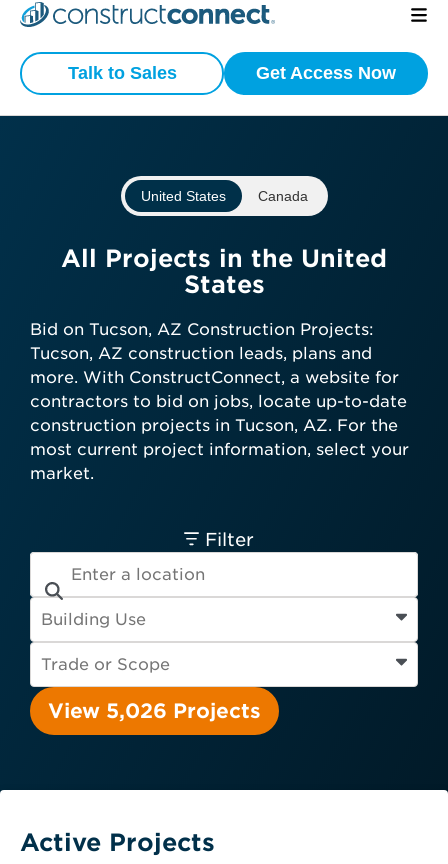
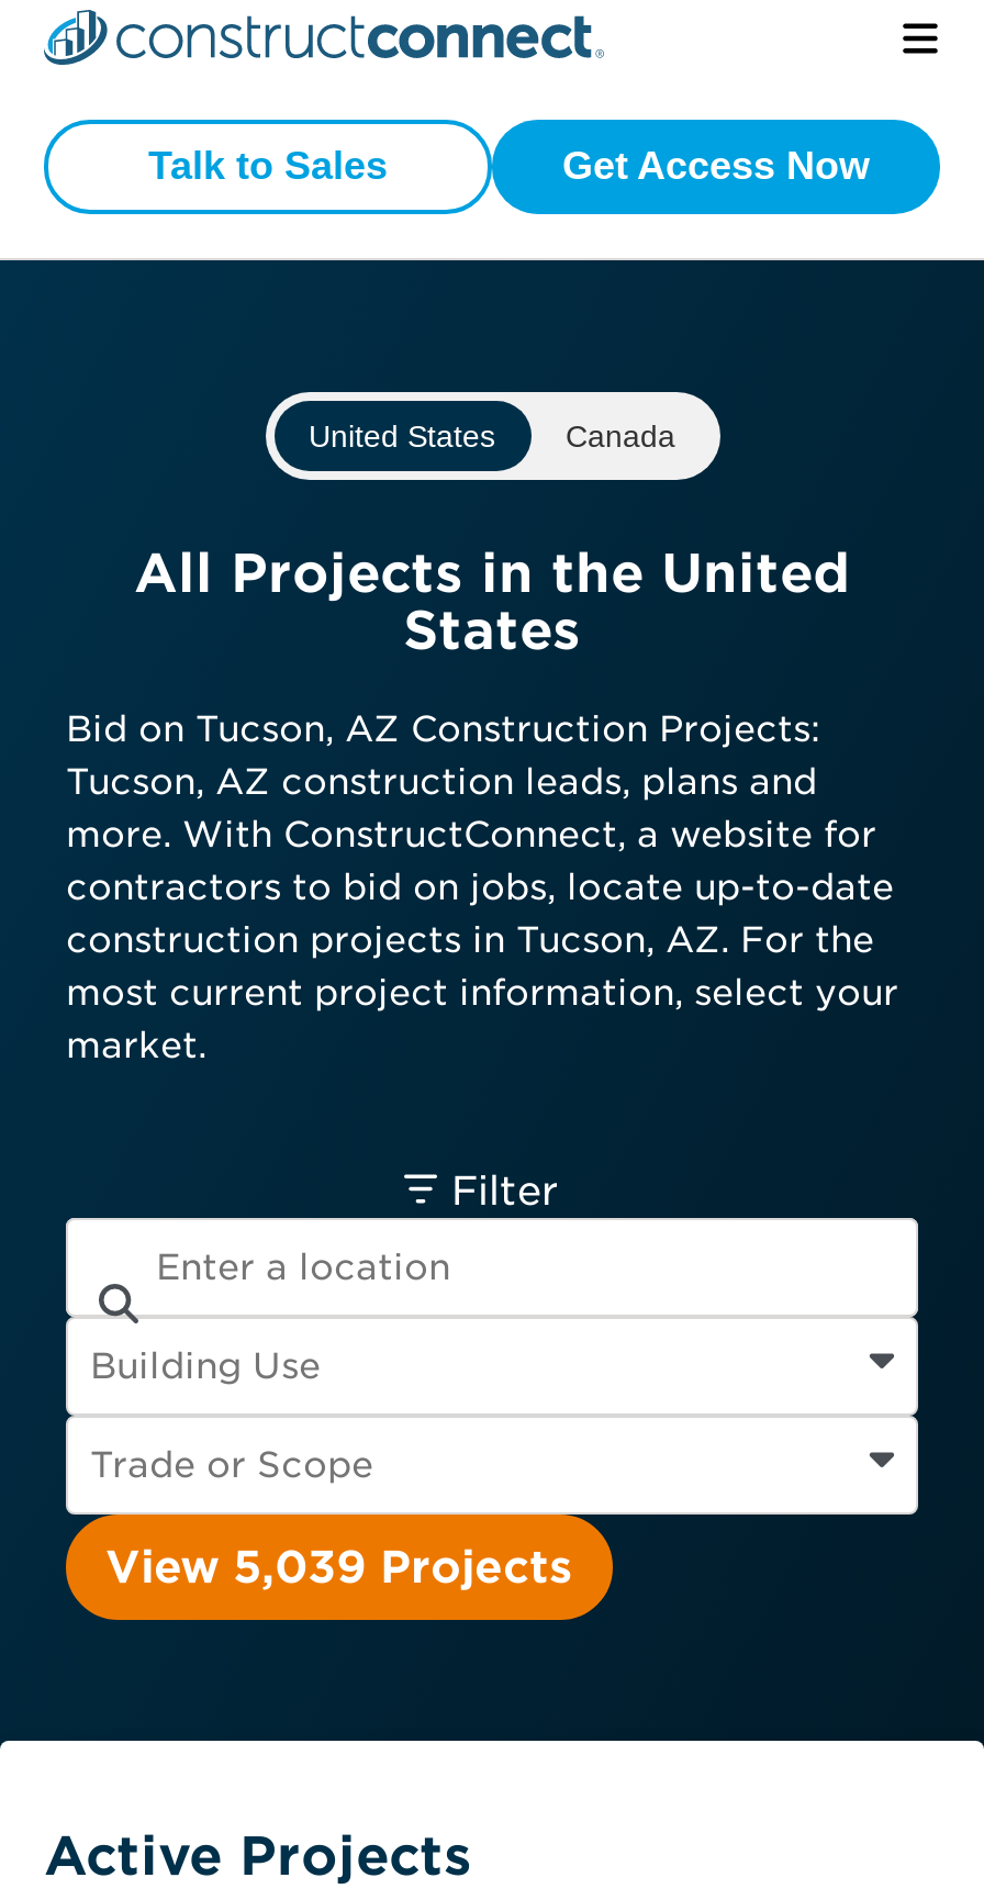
- View 5,026 Projects
+ View 5,039 Projects
